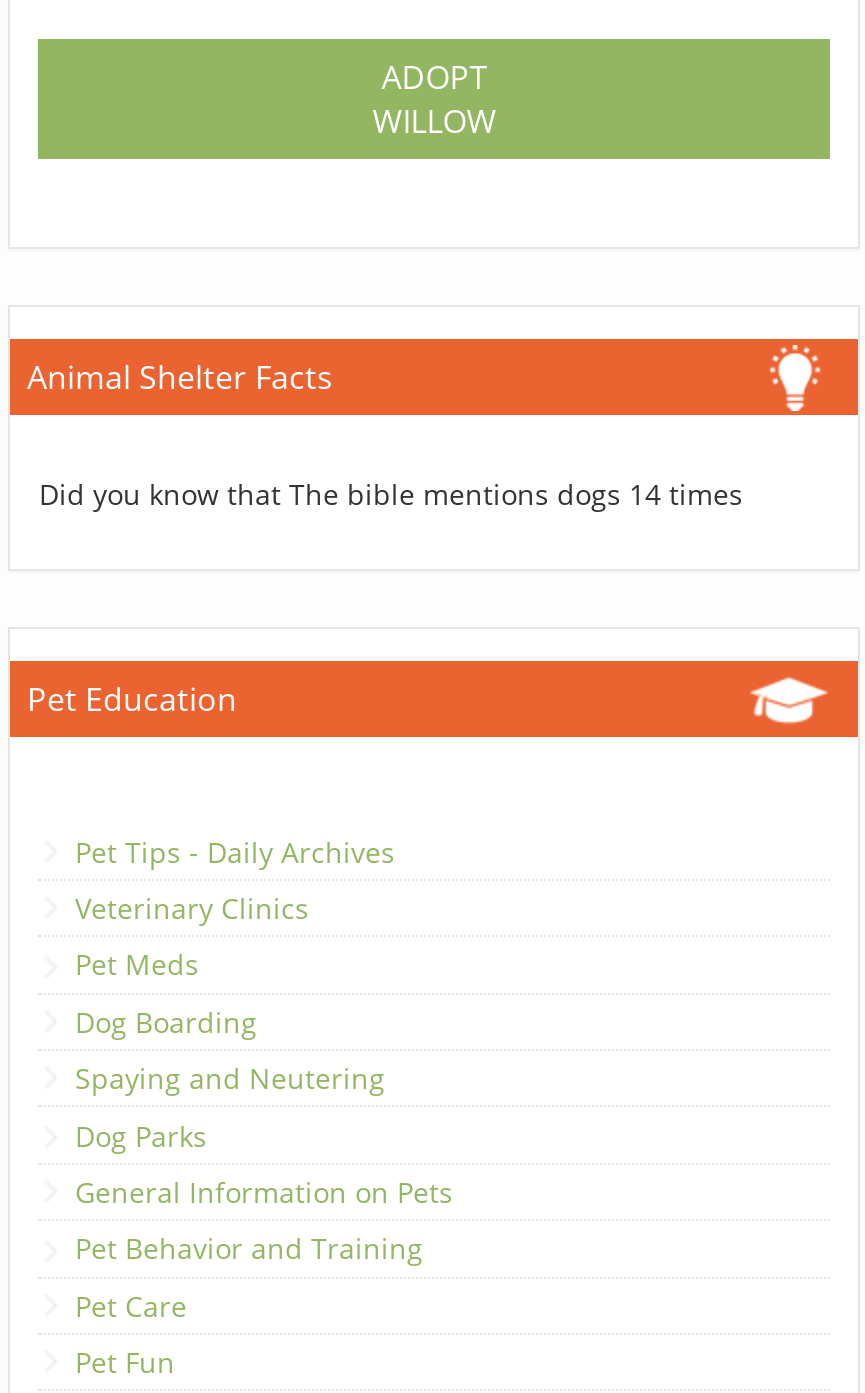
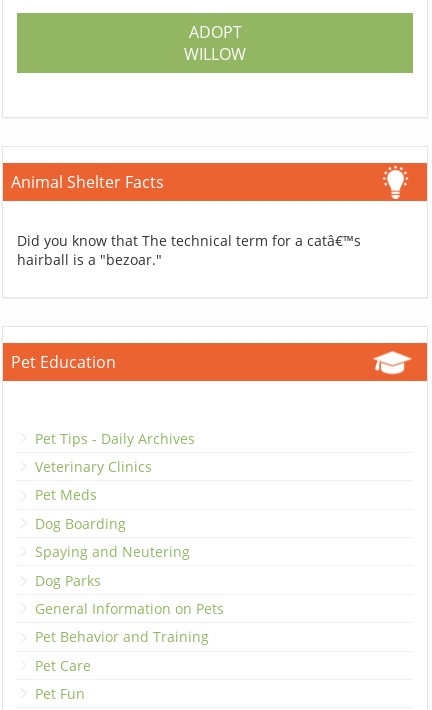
- Did you know that The bible mentions dogs 14 times
+ Did you know that The technical term for a catâ€™s
+ hairball is a "bezoar."
